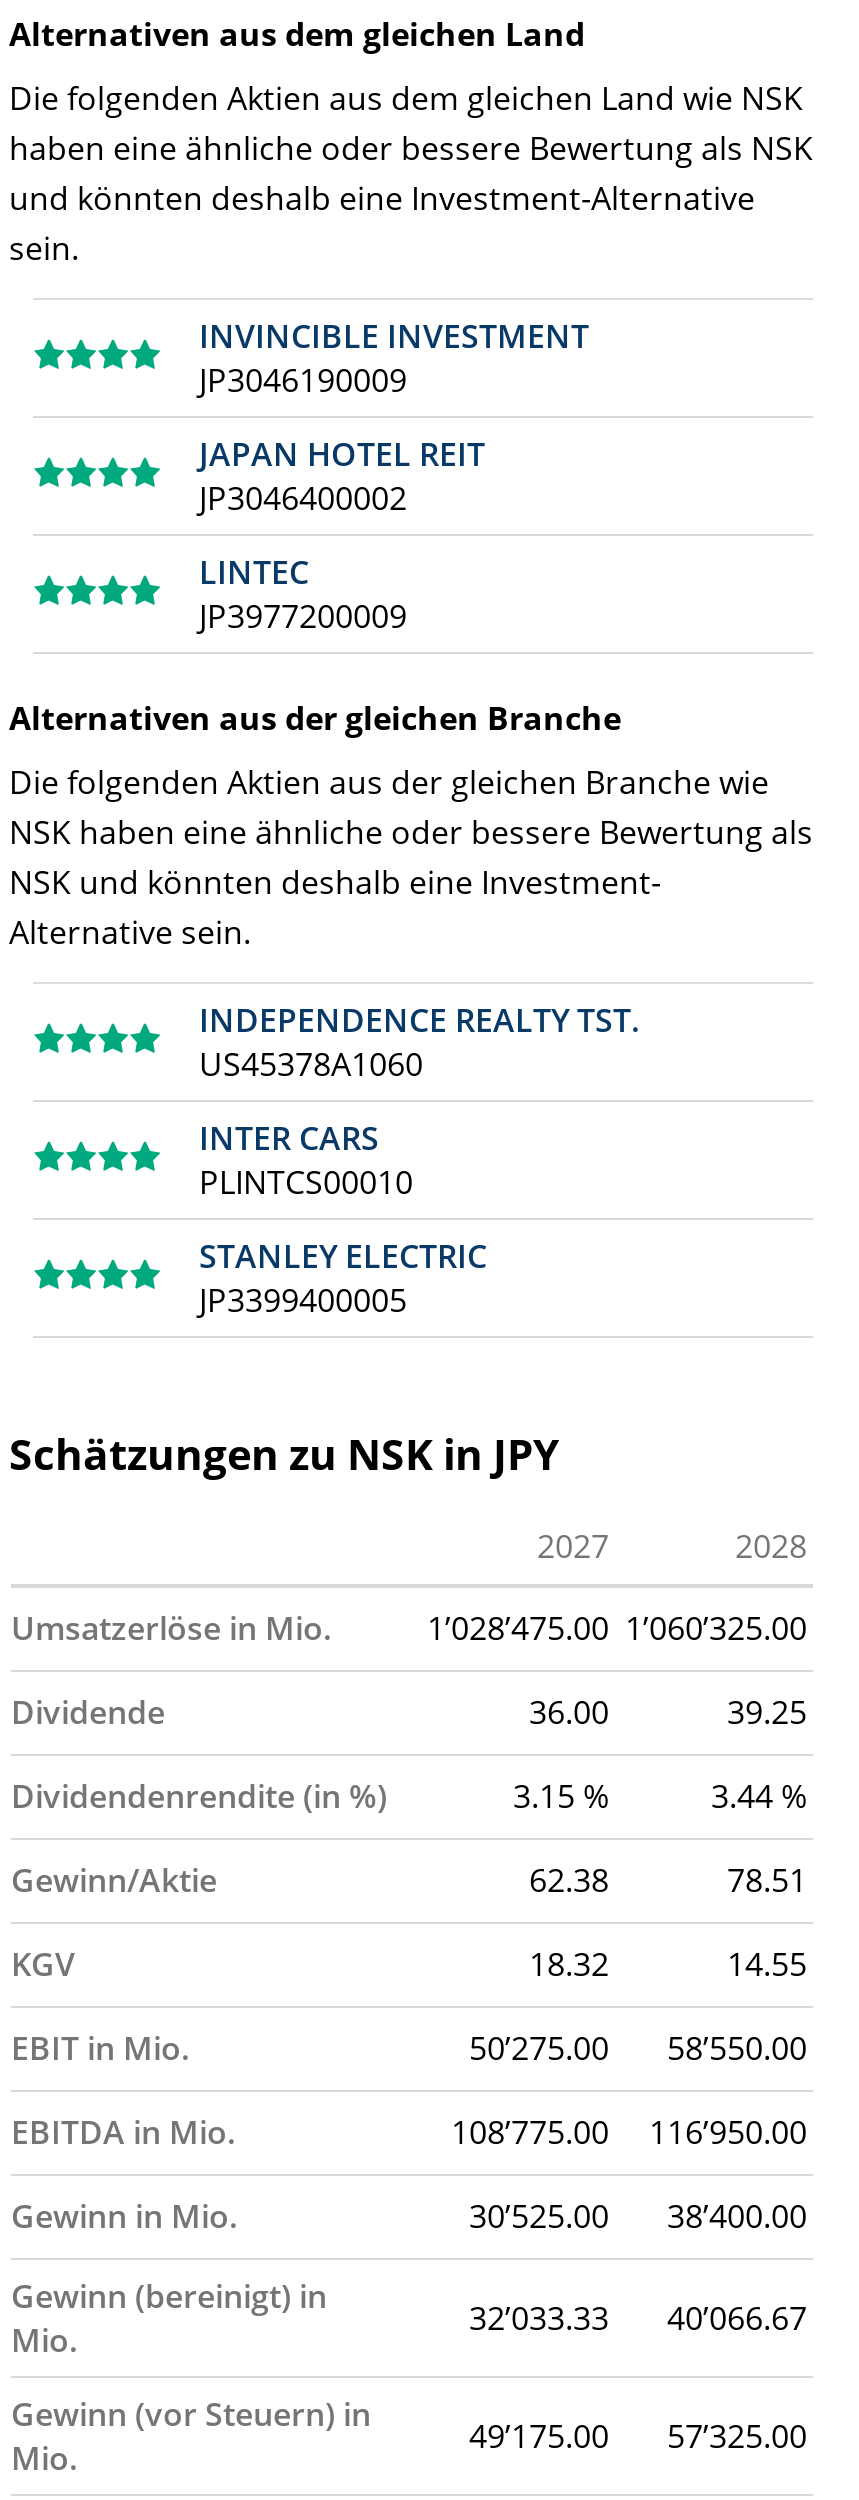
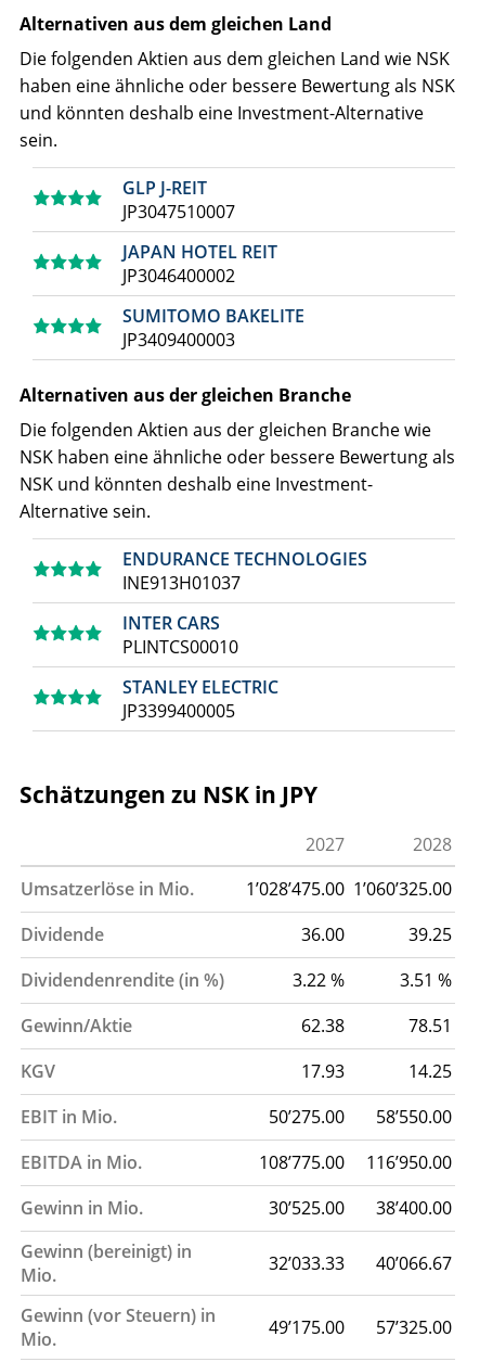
- INVINCIBLE INVESTMENT
- JP3046190009
+ GLP J-REIT
+ JP3047510007

- LINTEC
- JP3977200009
+ SUMITOMO BAKELITE
+ JP3409400003

- INDEPENDENCE REALTY TST.
- US45378A1060
+ ENDURANCE TECHNOLOGIES
+ INE913H01037

- 3.15 %
+ 3.22 %

- 3.44 %
+ 3.51 %

- 18.32
+ 17.93

- 14.55
+ 14.25
